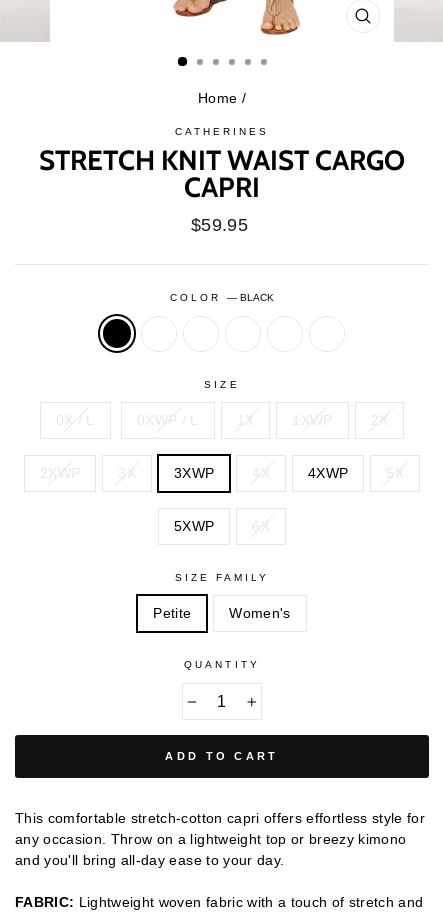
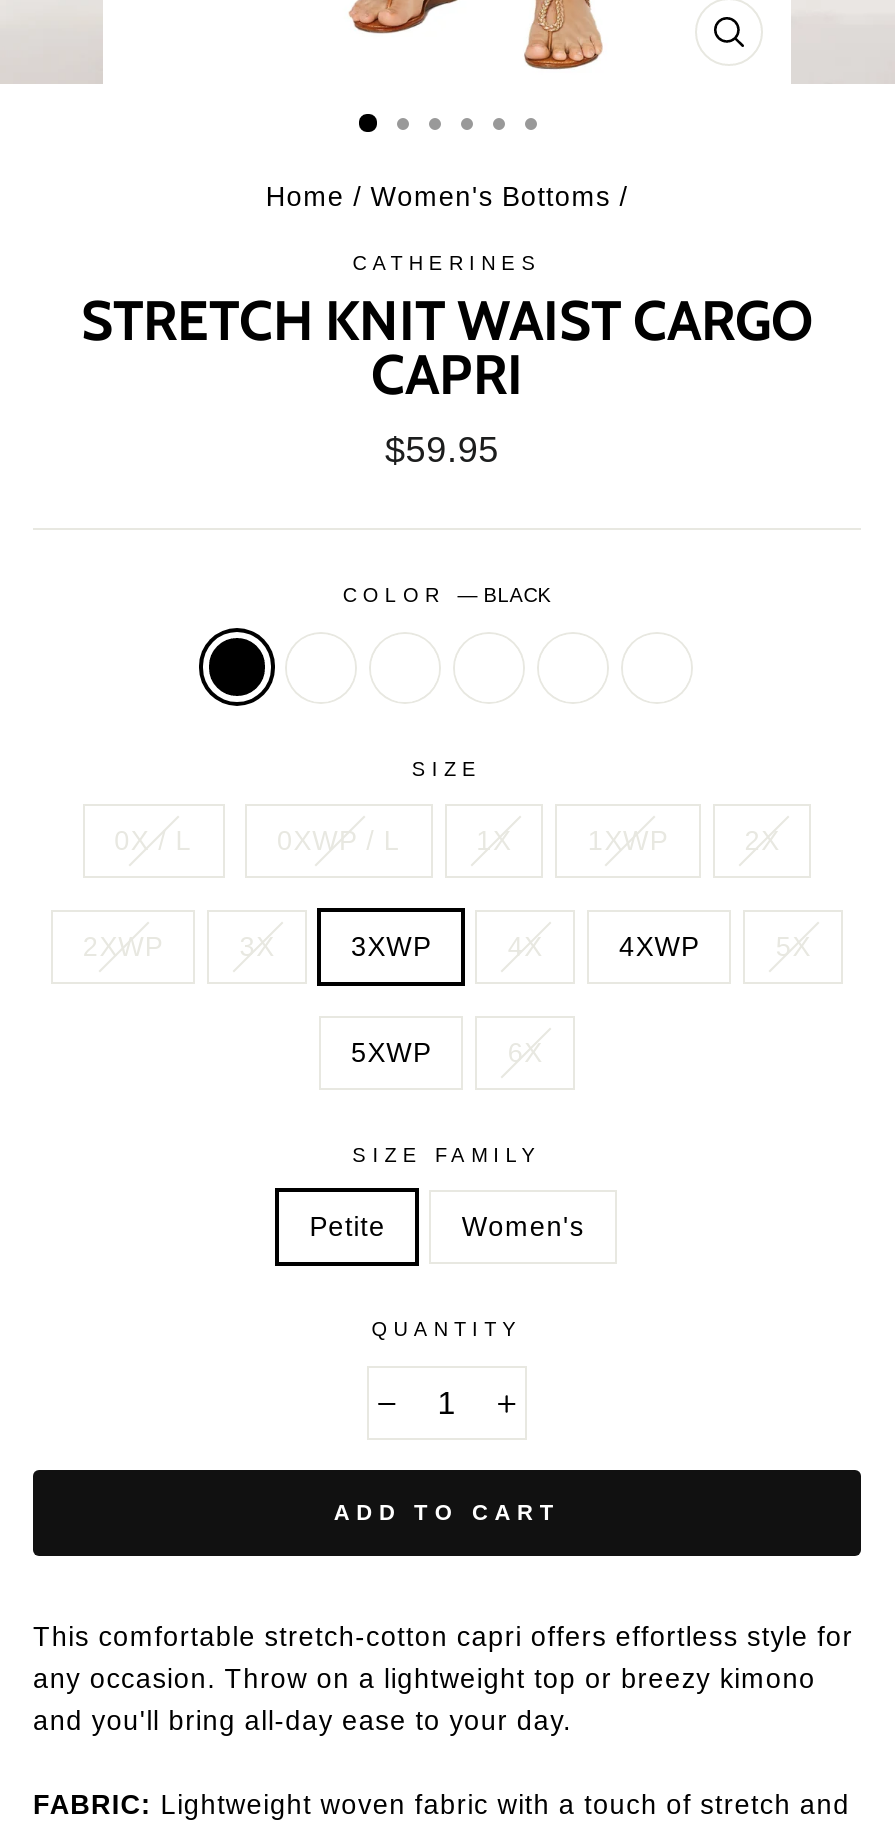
- Home /
+ Home / Women's Bottoms /
